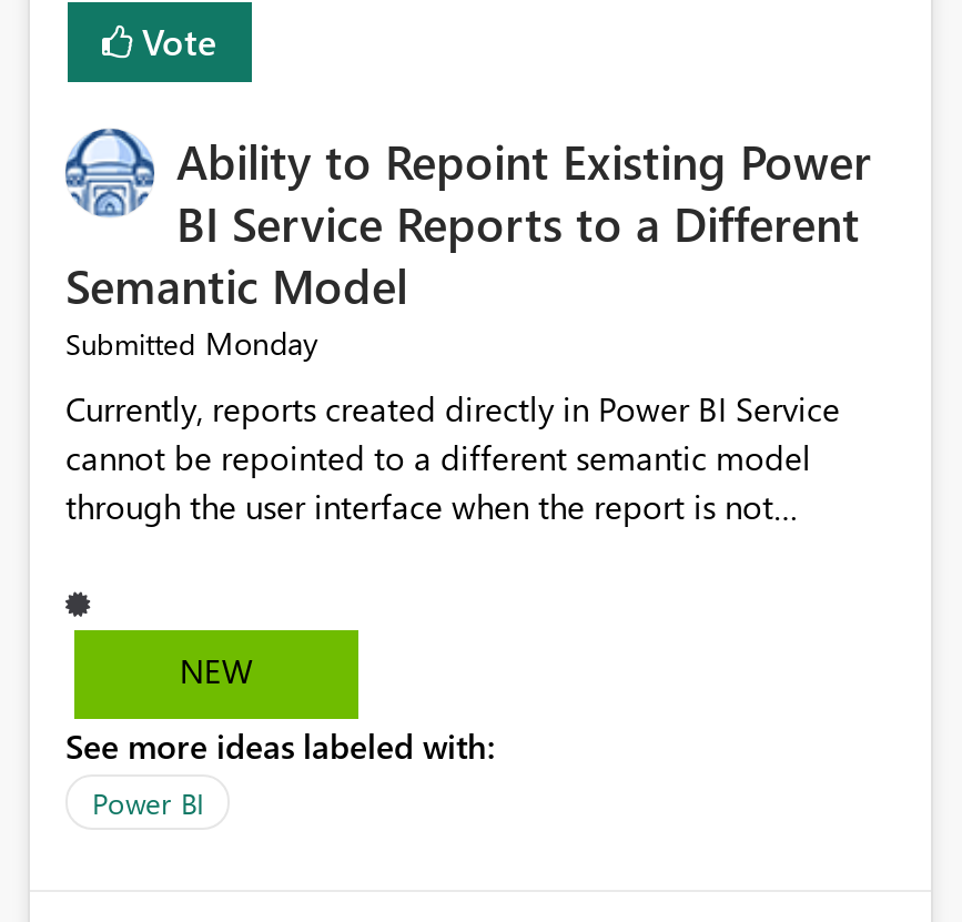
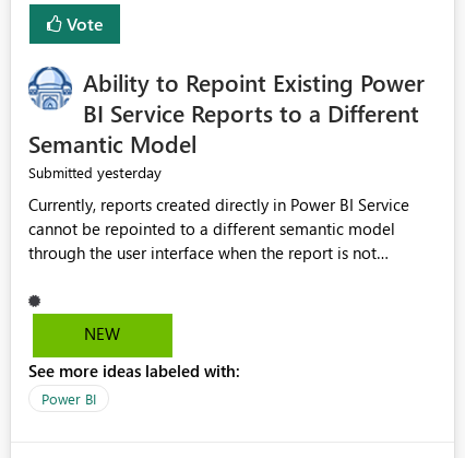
- Submitted Monday
+ Submitted yesterday
